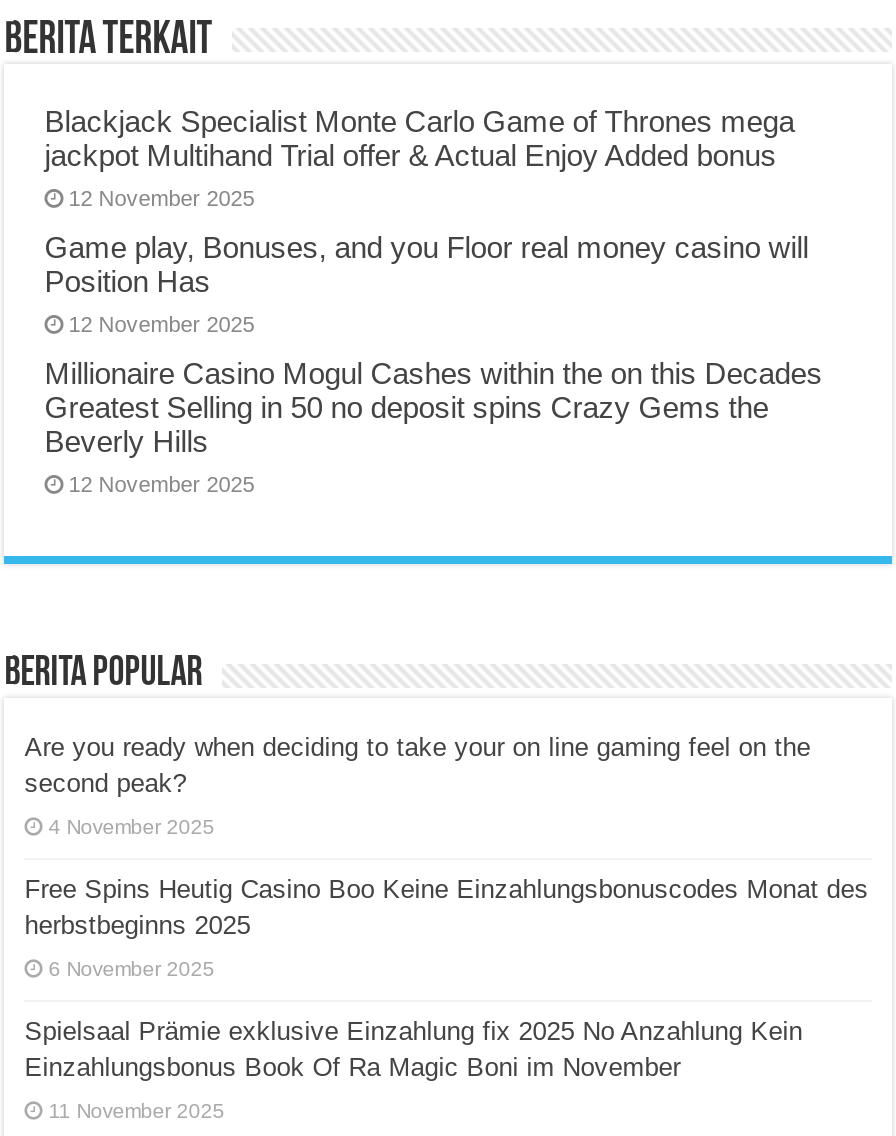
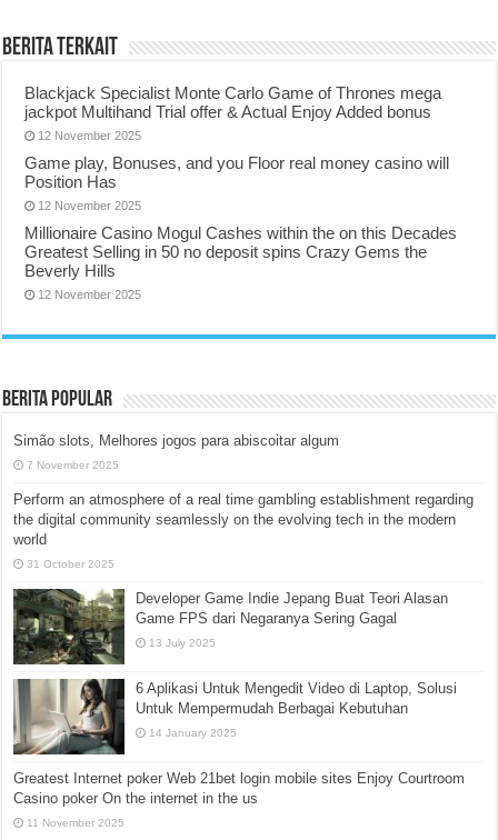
- Are you ready when deciding to take your on line gaming feel on the
- second peak?
- 4 November 2025
- Free Spins Heutig Casino Boo Keine Einzahlungsbonuscodes Monat des
- herbstbeginns 2025
- 6 November 2025
- Spielsaal Prämie exklusive Einzahlung fix 2025 No Anzahlung Kein
- Einzahlungsbonus Book Of Ra Magic Boni im November
+ Simão slots, Melhores jogos para abiscoitar algum
+ 7 November 2025
+ Perform an atmosphere of a real time gambling establishment regarding
+ the digital community seamlessly on the evolving tech in the modern
+ world
+ 31 October 2025
+ Developer Game Indie Jepang Buat Teori Alasan
+ Game FPS dari Negaranya Sering Gagal
+ 13 July 2025
+ 6 Aplikasi Untuk Mengedit Video di Laptop, Solusi
+ Untuk Mempermudah Berbagai Kebutuhan
+ 14 January 2025
+ Greatest Internet poker Web 21bet login mobile sites Enjoy Courtroom
+ Casino poker On the internet in the us
